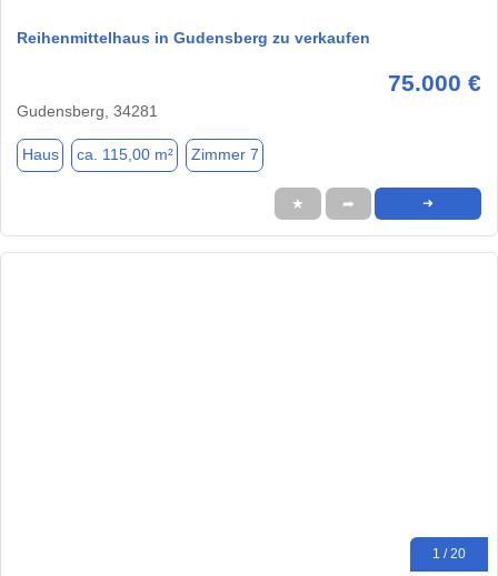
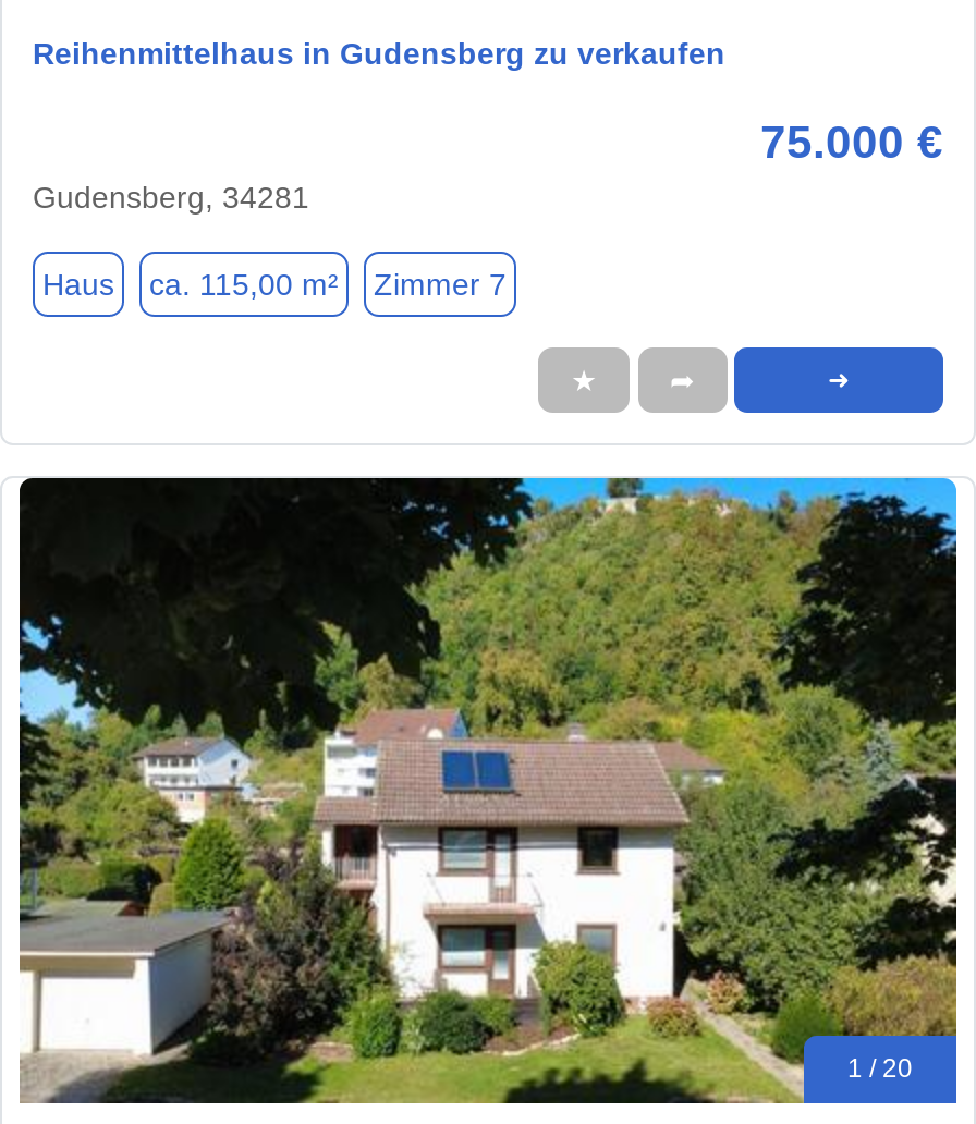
+ [image]
